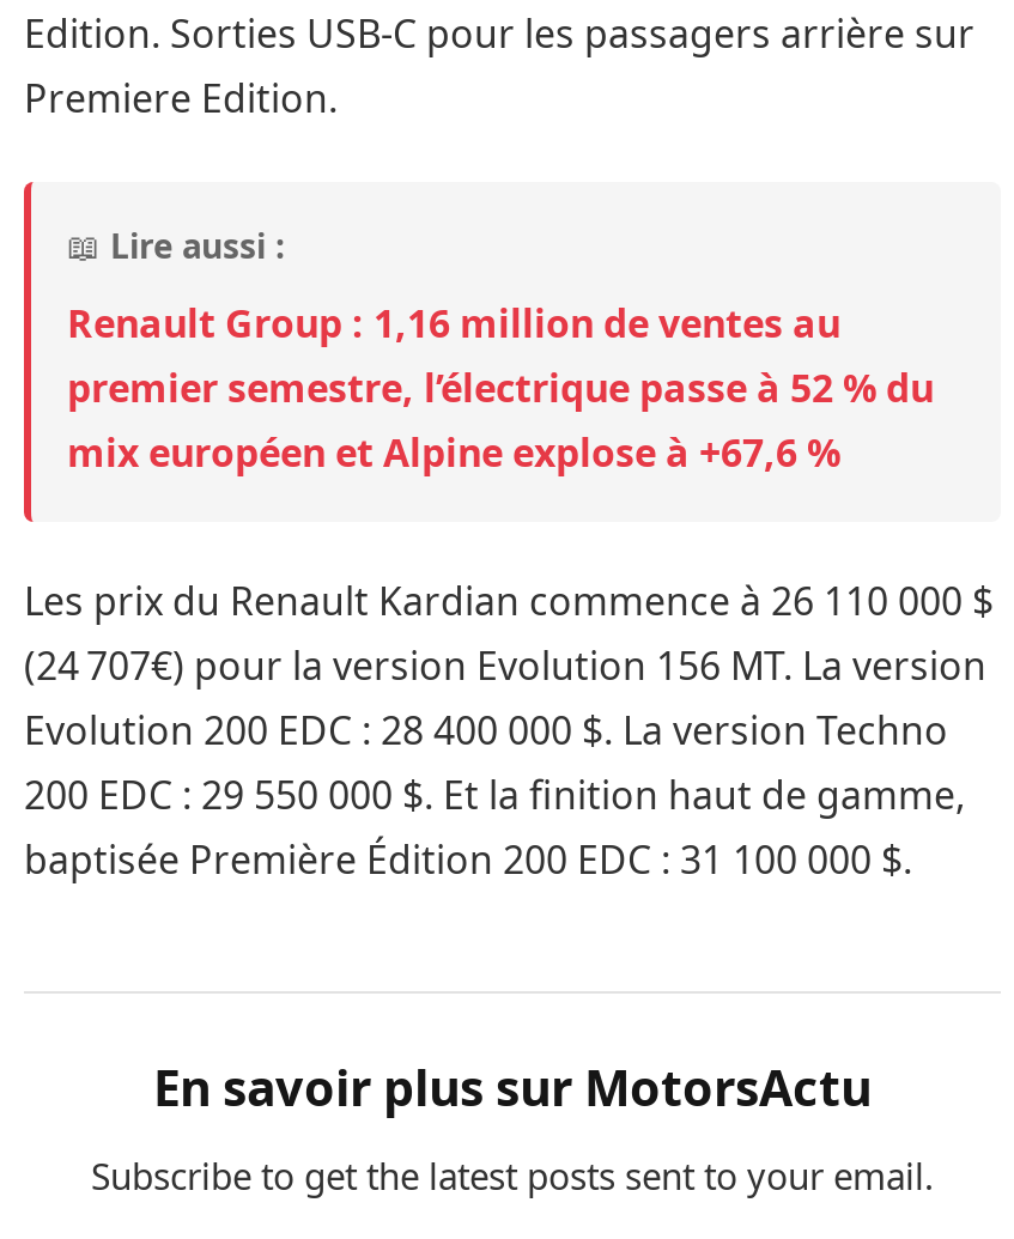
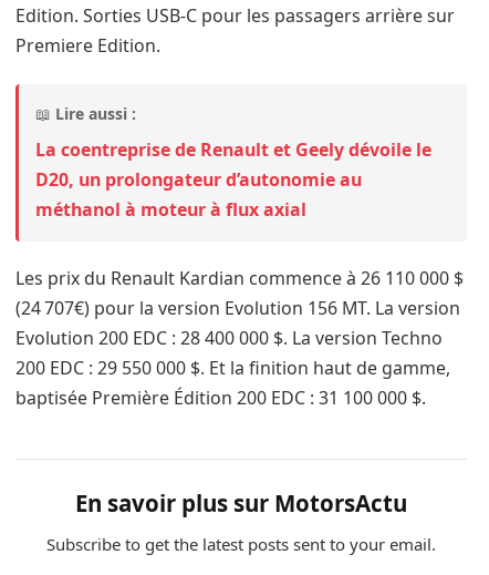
- Renault Group : 1,16 million de ventes au
- premier semestre, l’électrique passe à 52 % du
- mix européen et Alpine explose à +67,6 %
+ La coentreprise de Renault et Geely dévoile le
+ D20, un prolongateur d’autonomie au
+ méthanol à moteur à flux axial
